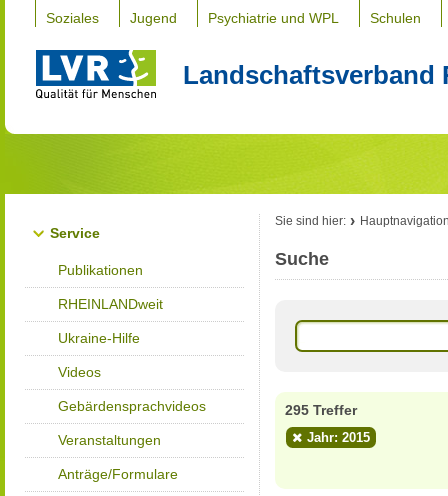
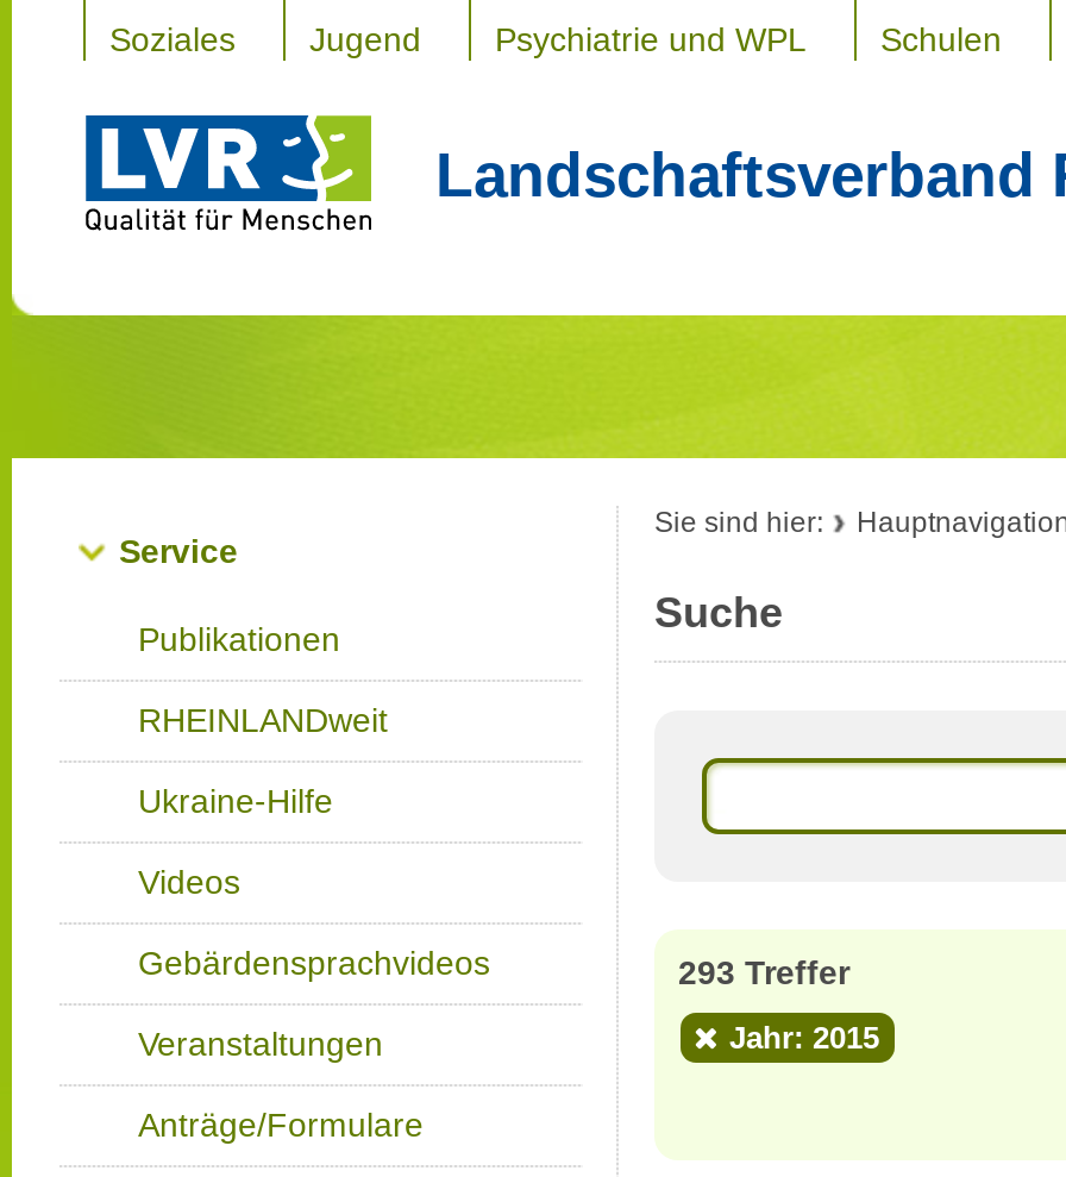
- 295 Treffer
+ 293 Treffer
